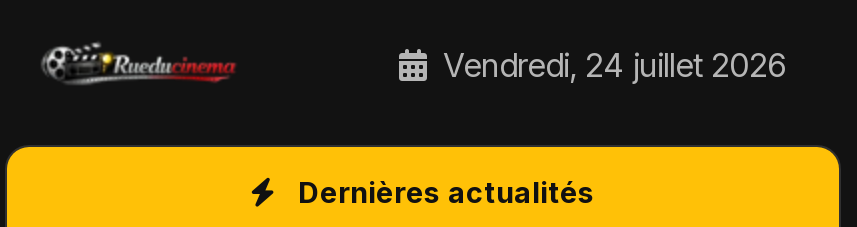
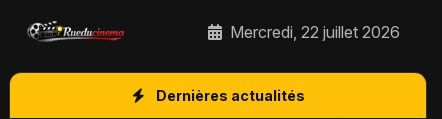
- Vendredi, 24 juillet 2026
+ Mercredi, 22 juillet 2026
